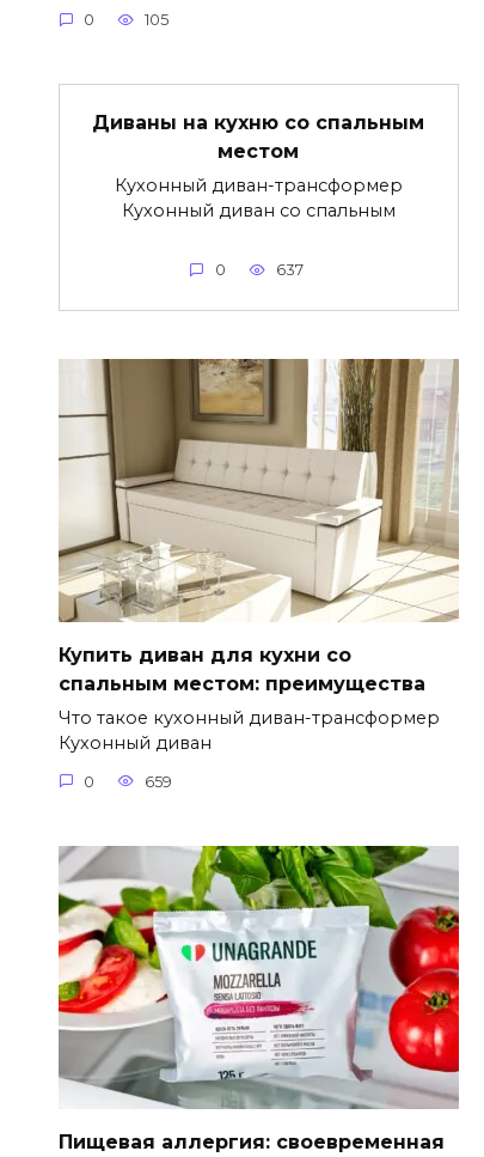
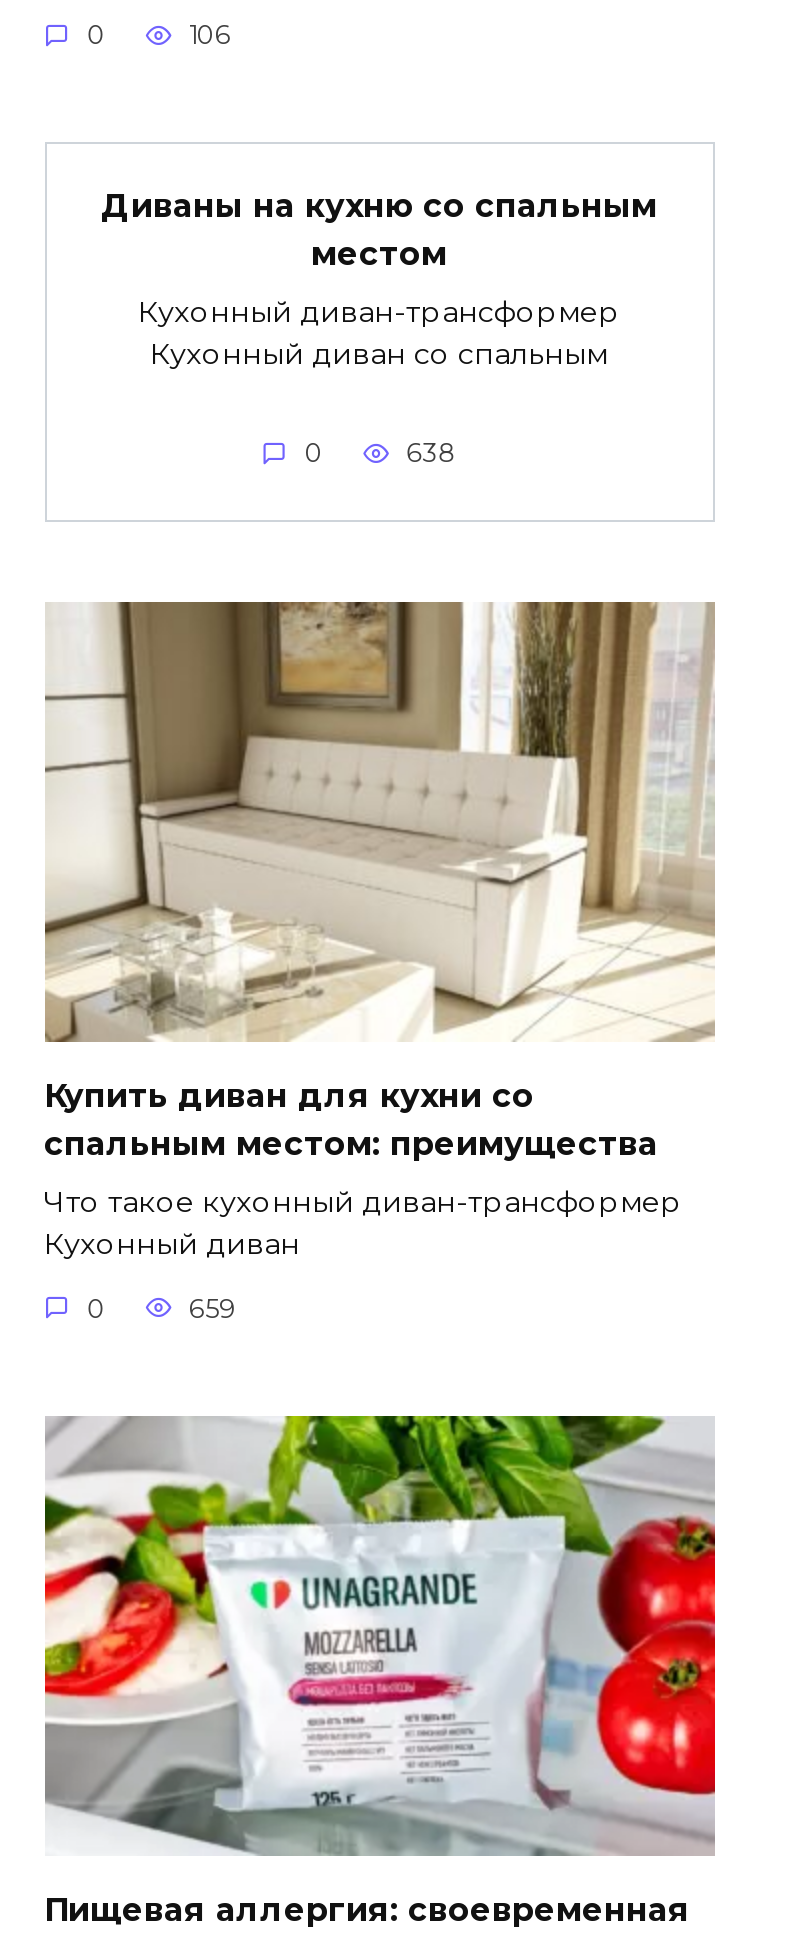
- 105
+ 106

- 637
+ 638
